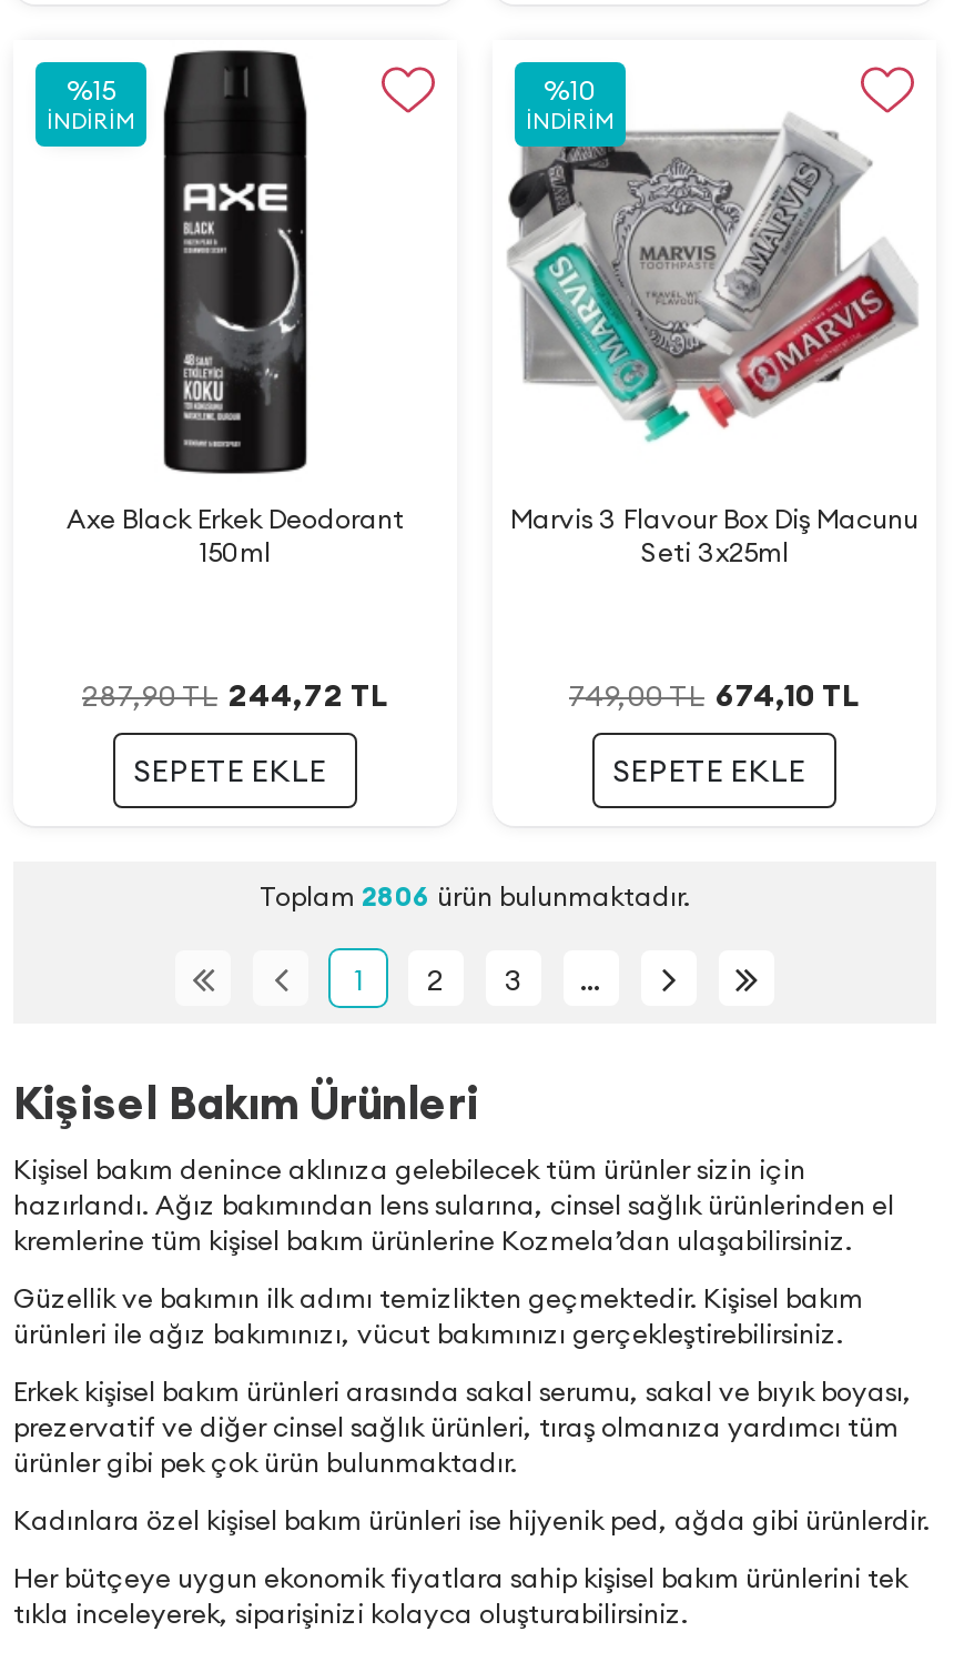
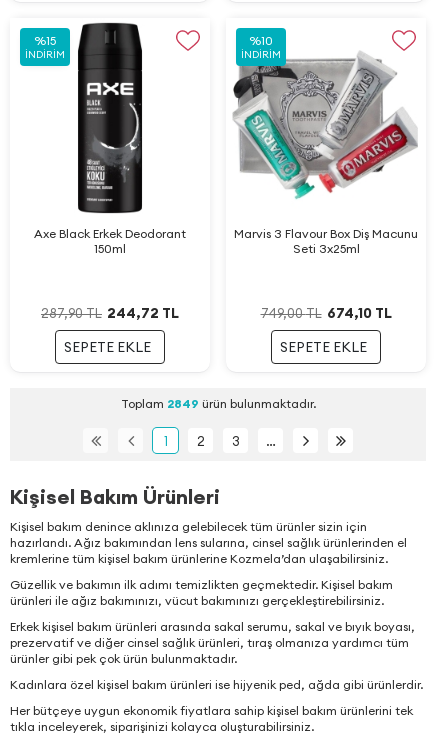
- Toplam 2806 ürün bulunmaktadır.
+ Toplam 2849 ürün bulunmaktadır.
